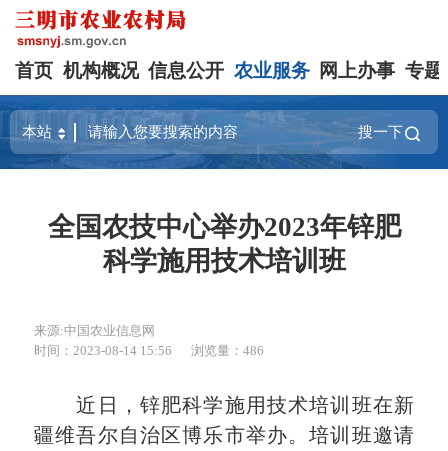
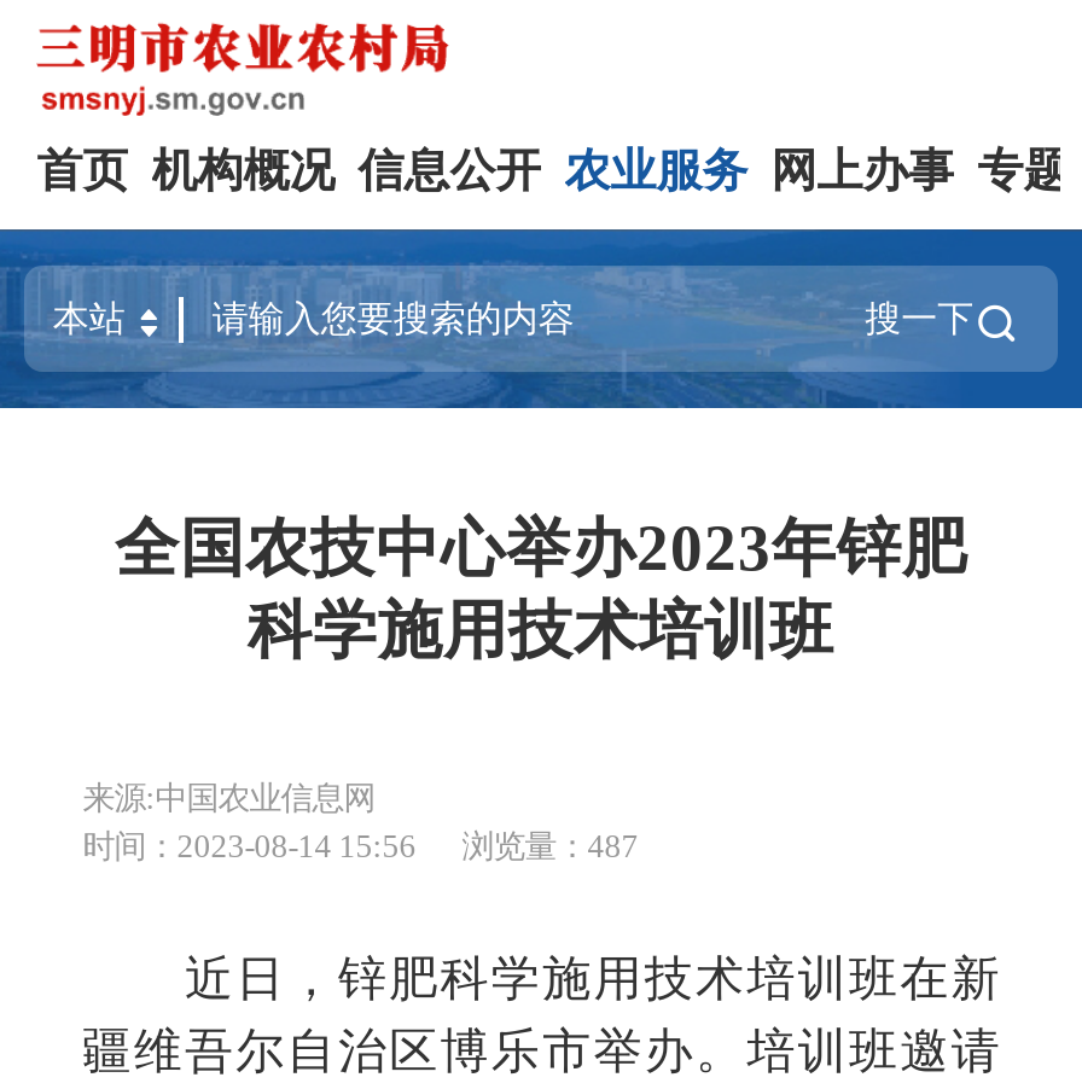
- 时间：2023-08-14 15:56 浏览量：486
+ 时间：2023-08-14 15:56 浏览量：487
